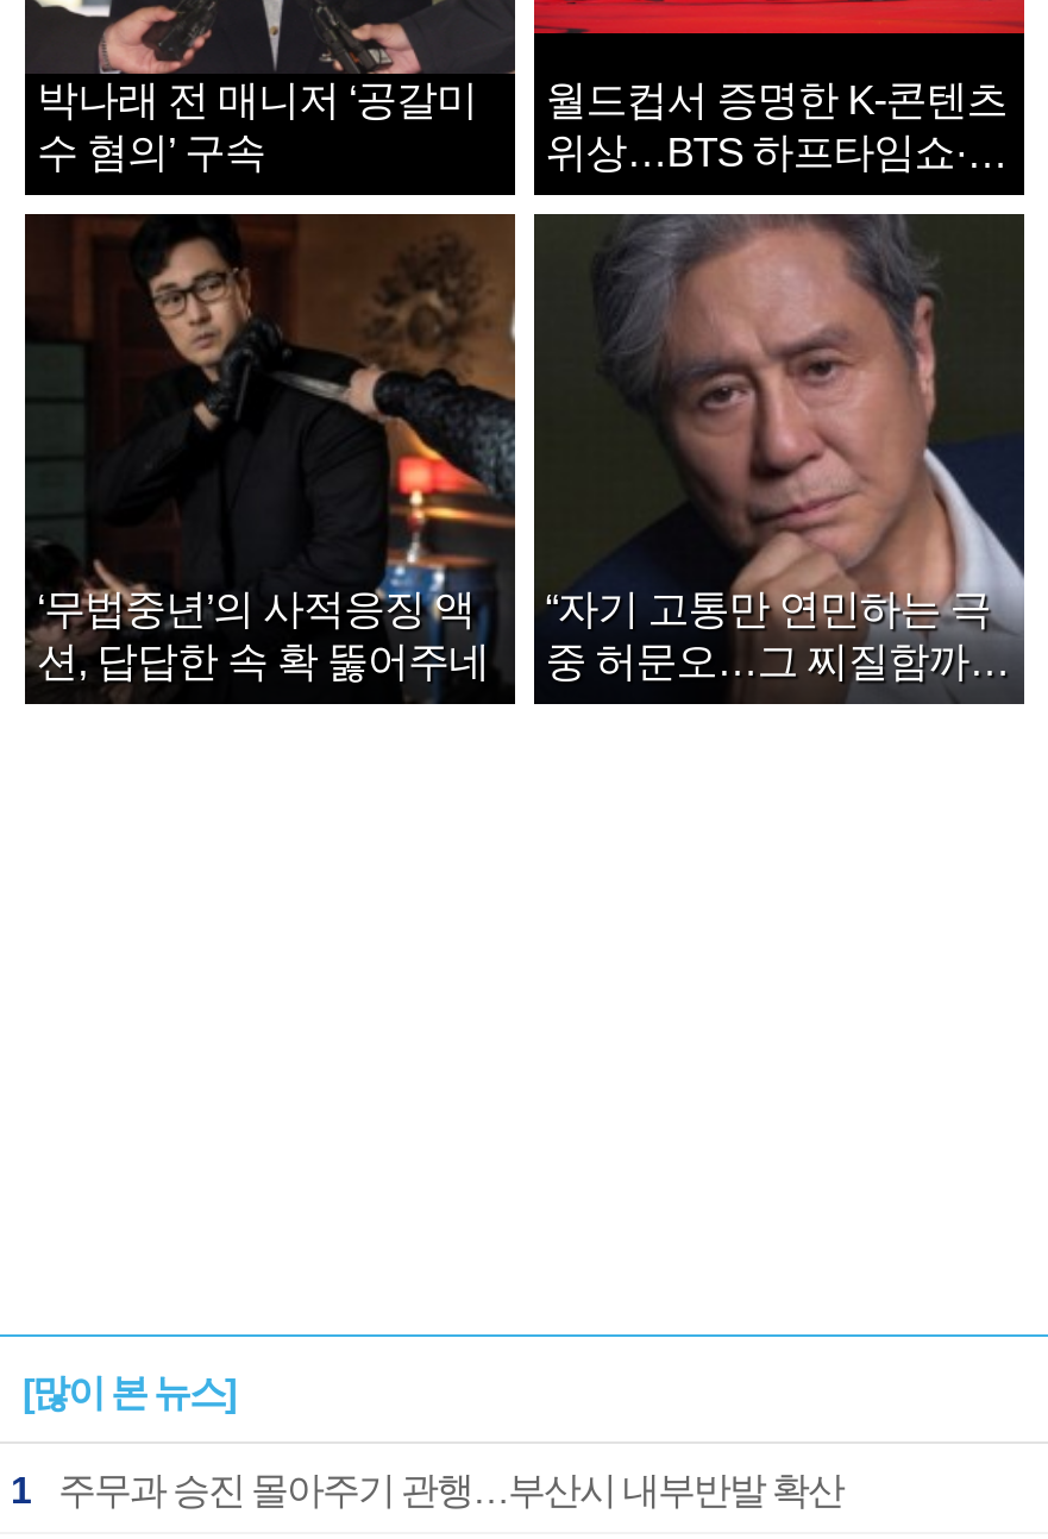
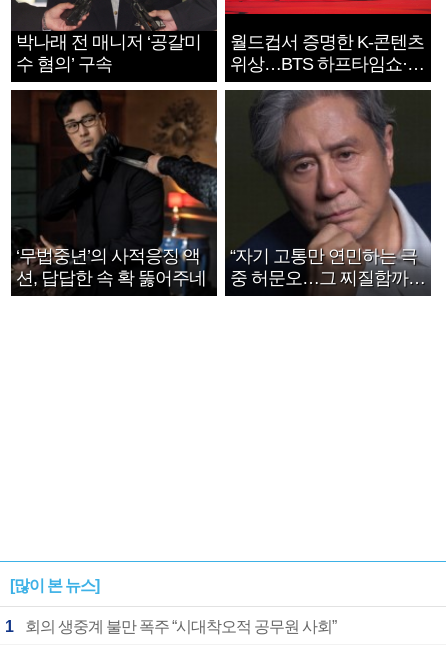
- 주무과 승진 몰아주기 관행…부산시 내부반발 확산
+ 회의 생중계 불만 폭주 “시대착오적 공무원 사회”
